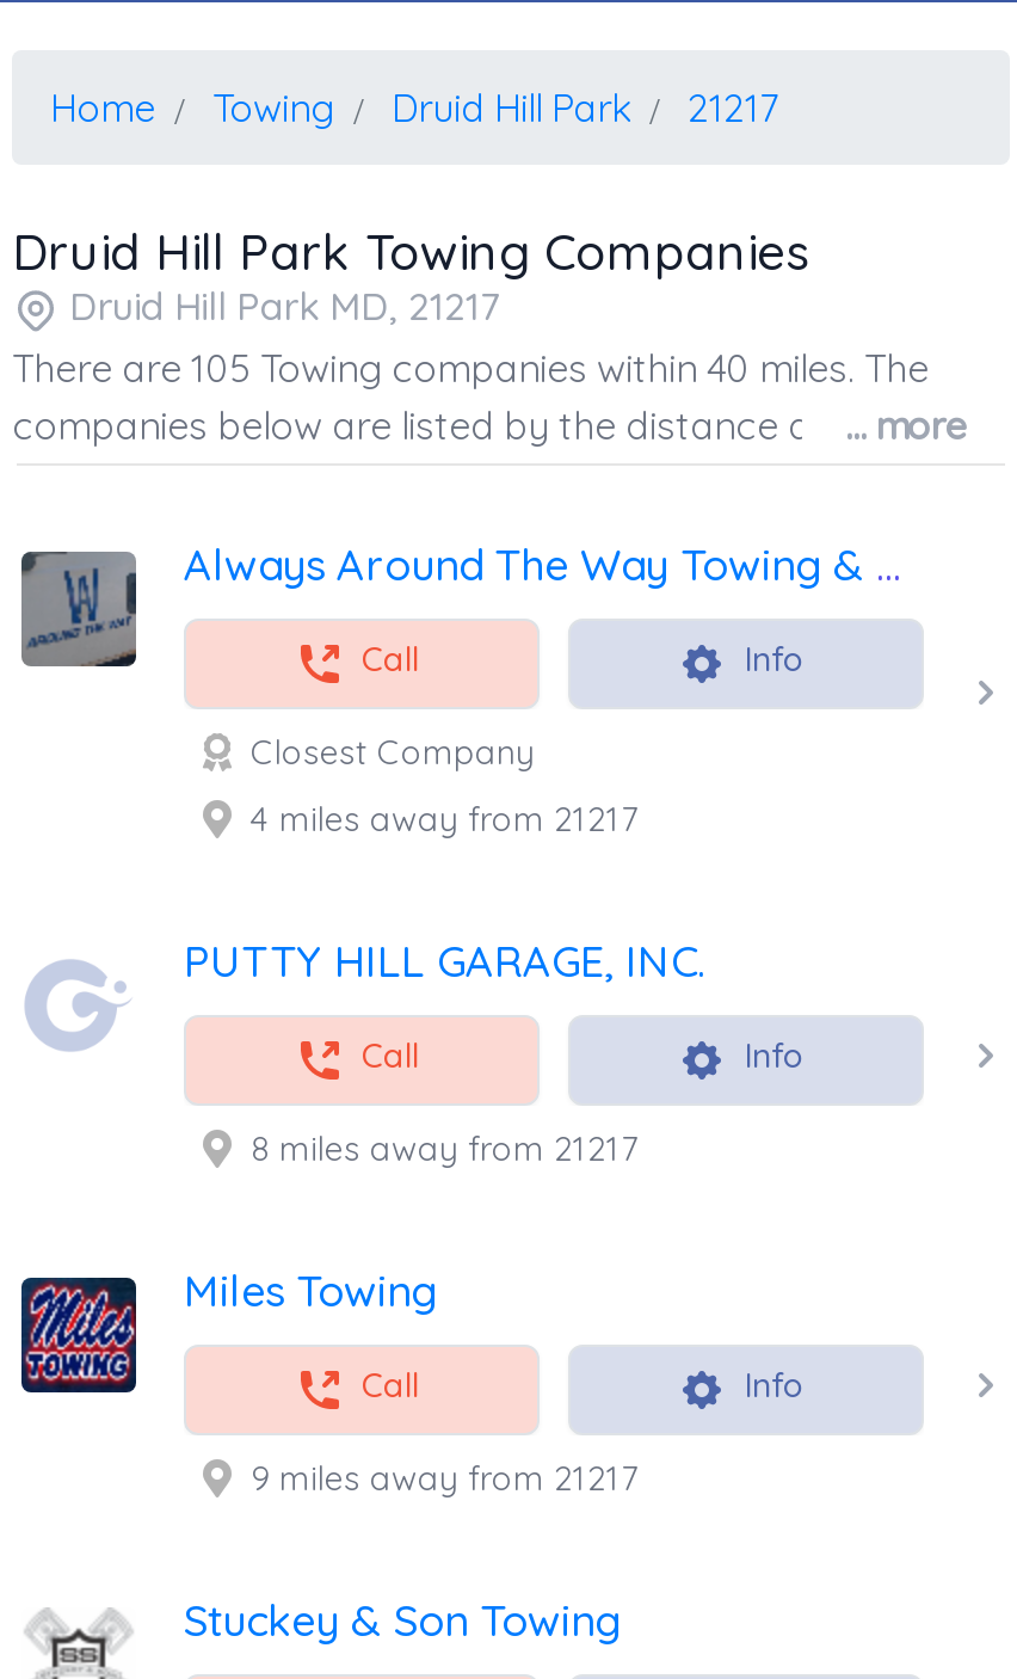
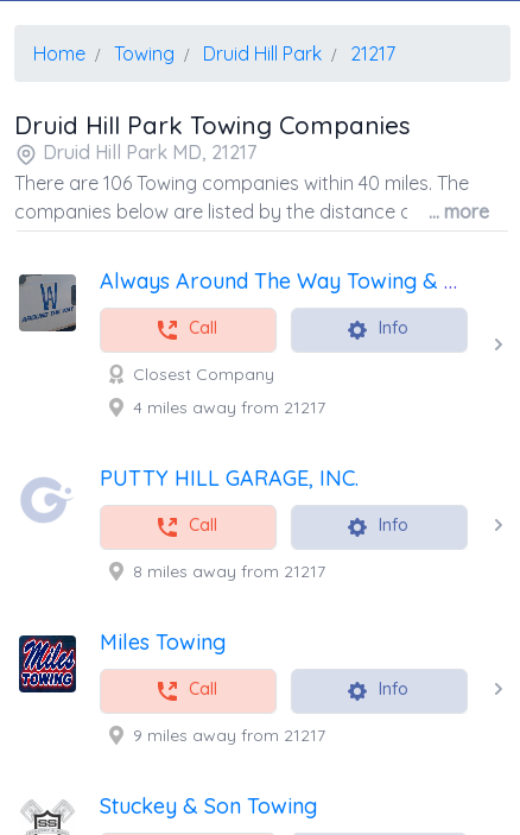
- There are 105 Towing companies within 40 miles. The
+ There are 106 Towing companies within 40 miles. The
